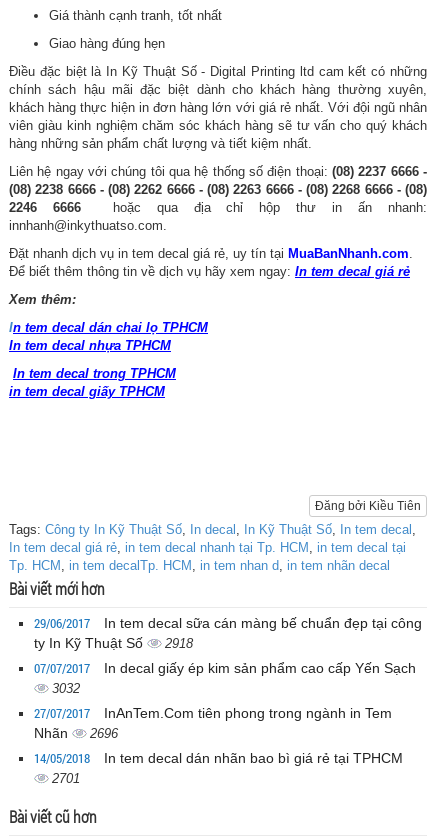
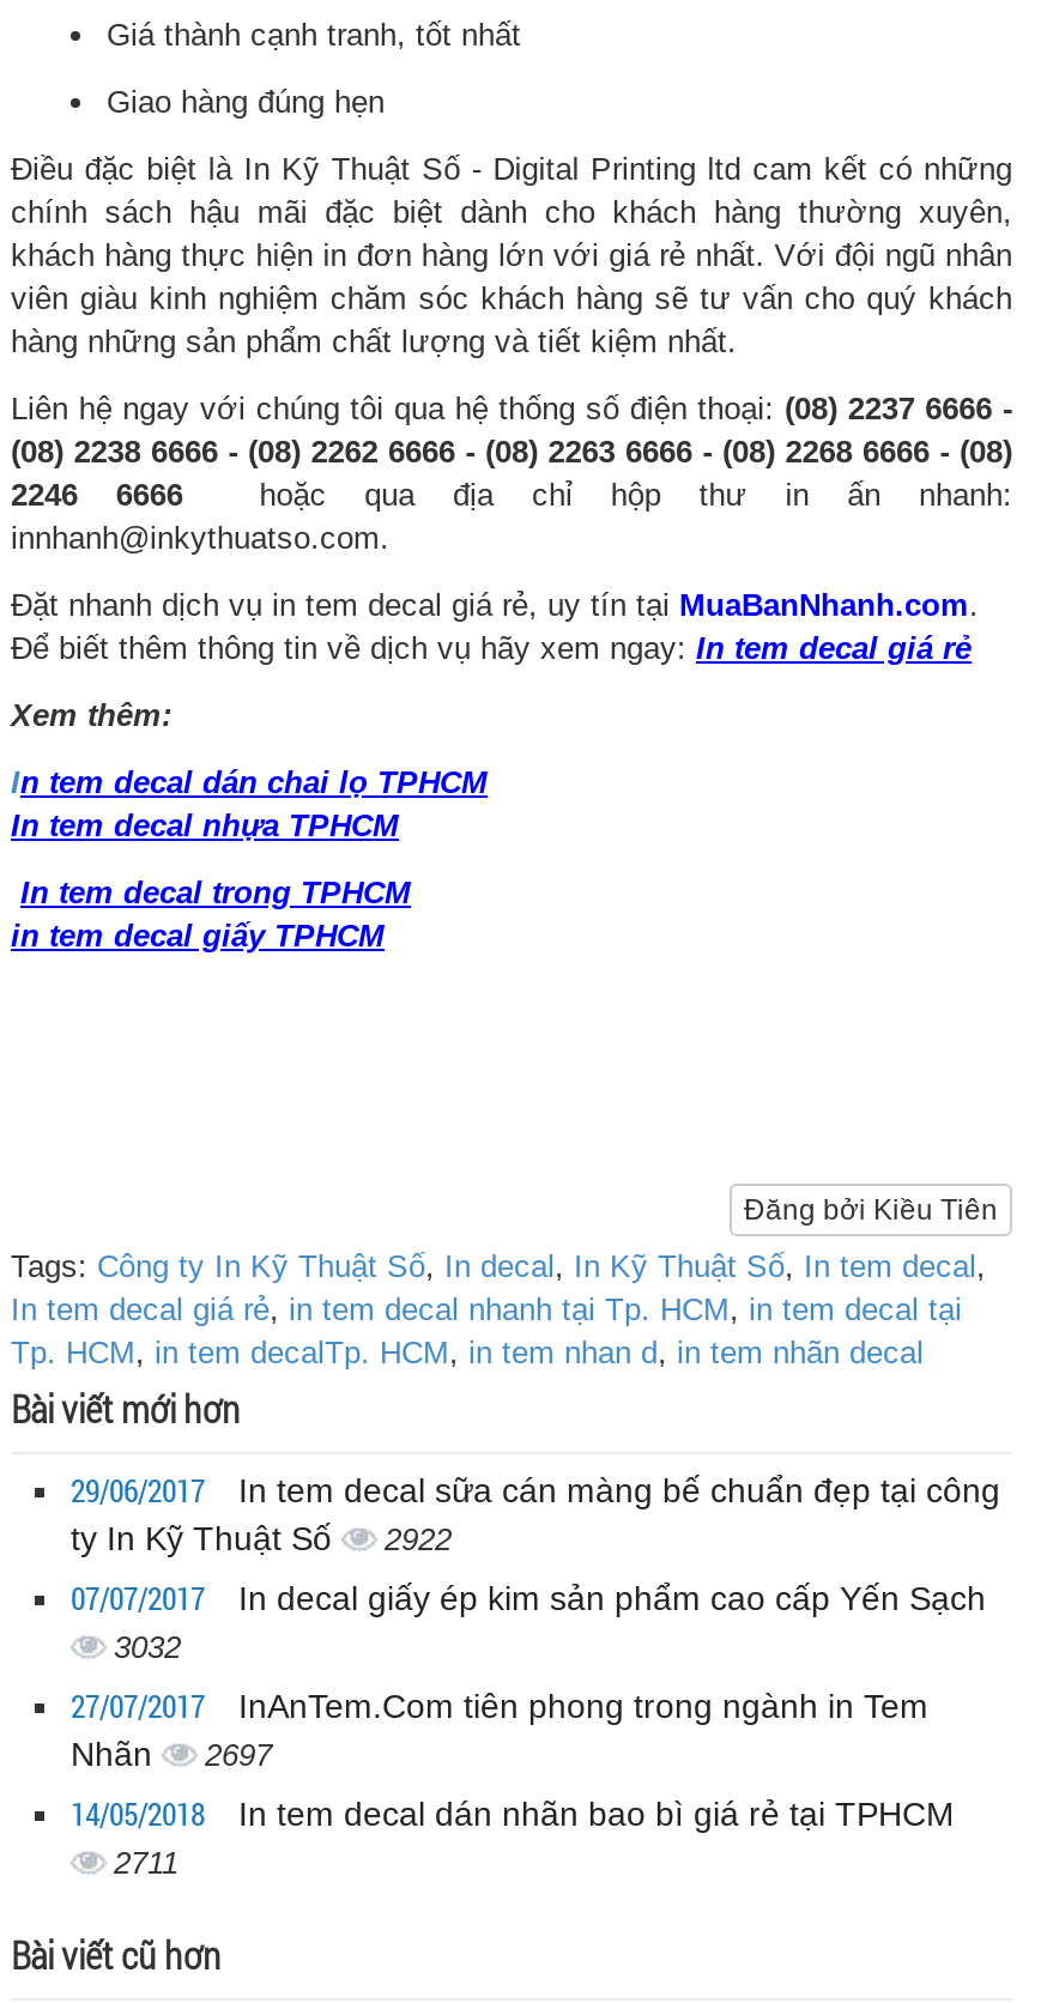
- ty In Kỹ Thuật Số 2918
+ ty In Kỹ Thuật Số 2922

- Nhãn 2696
+ Nhãn 2697

- 2701
+ 2711
